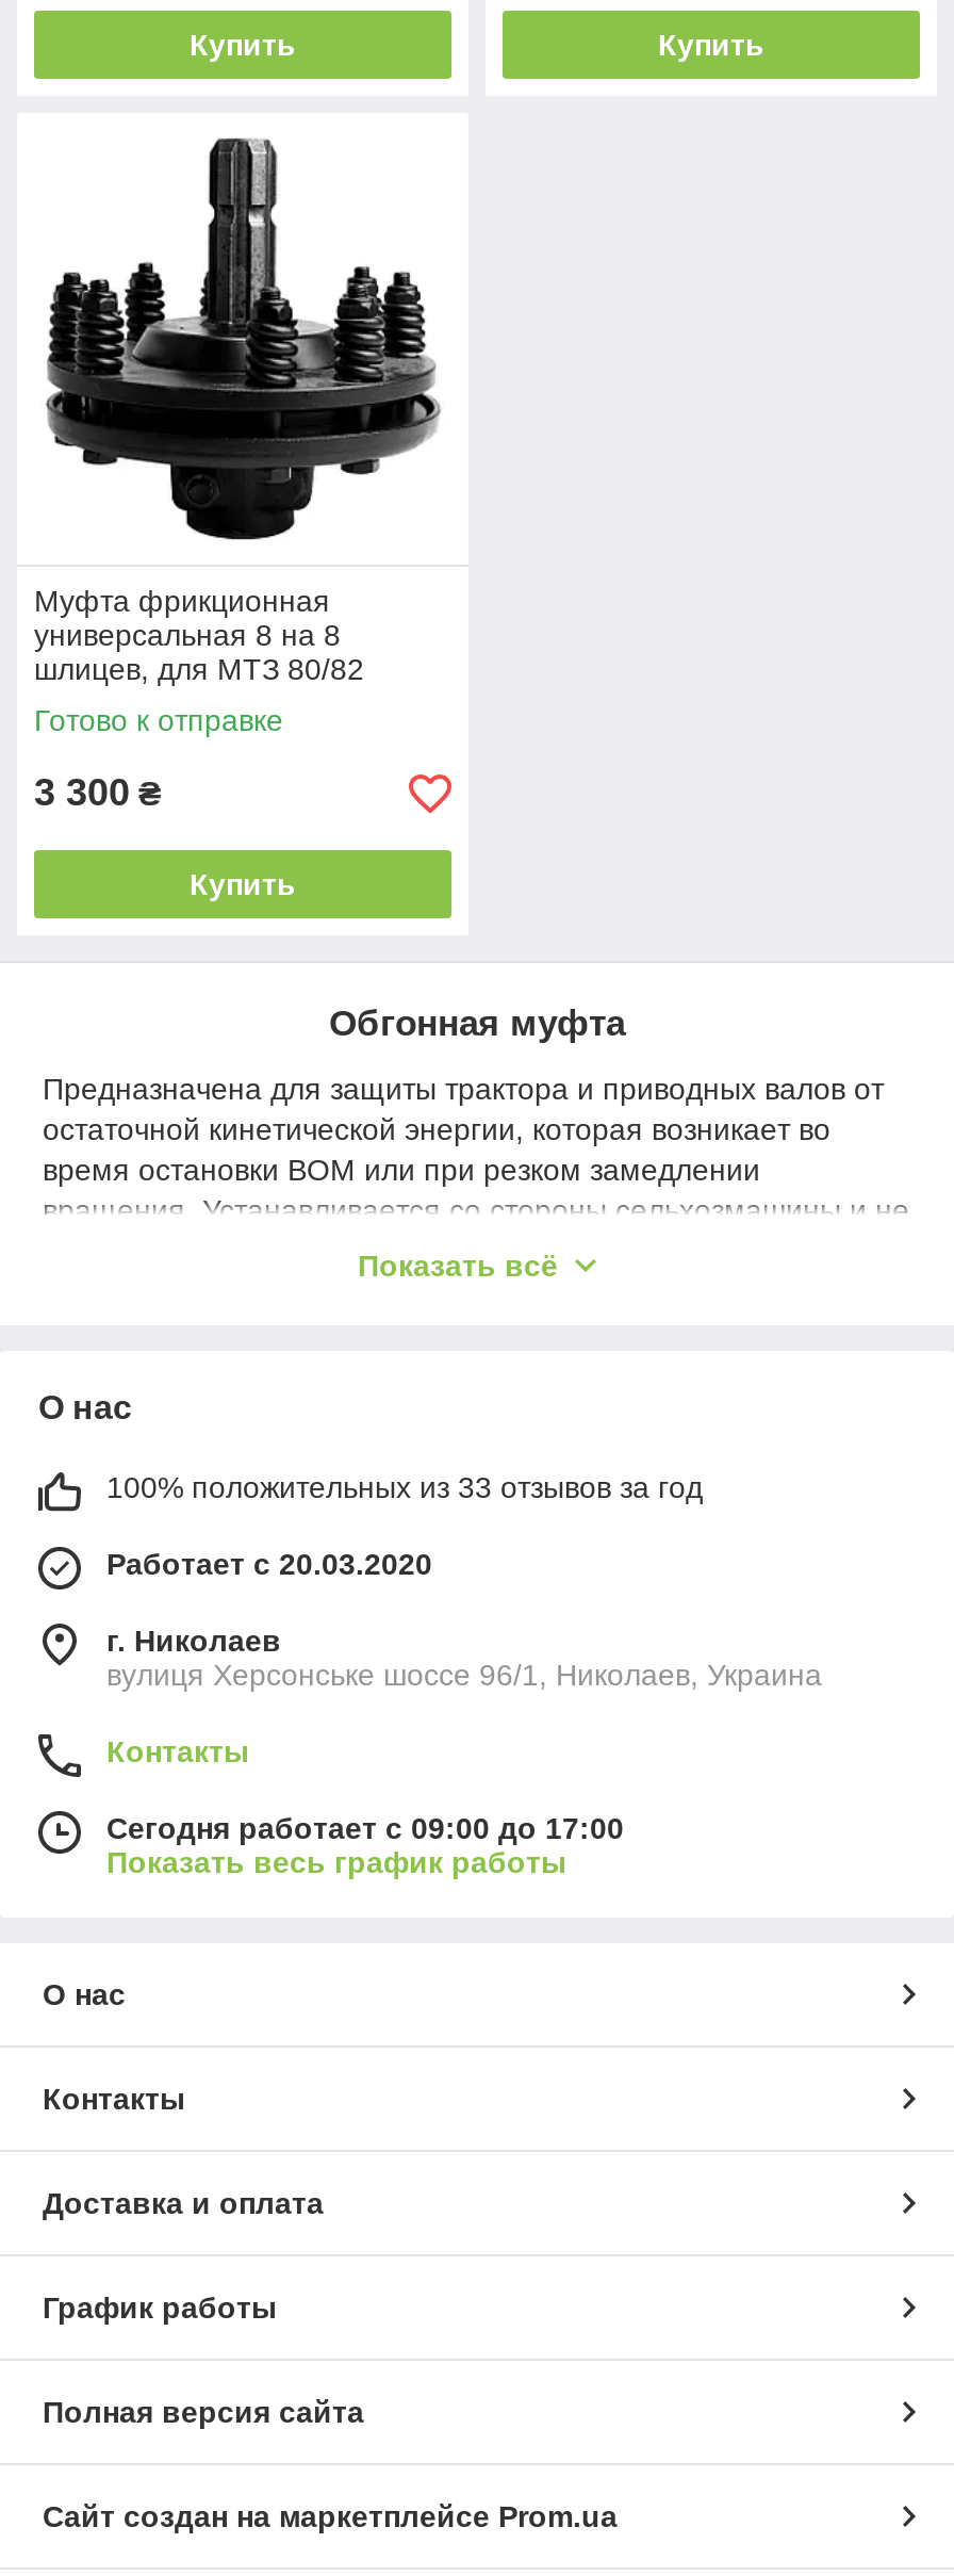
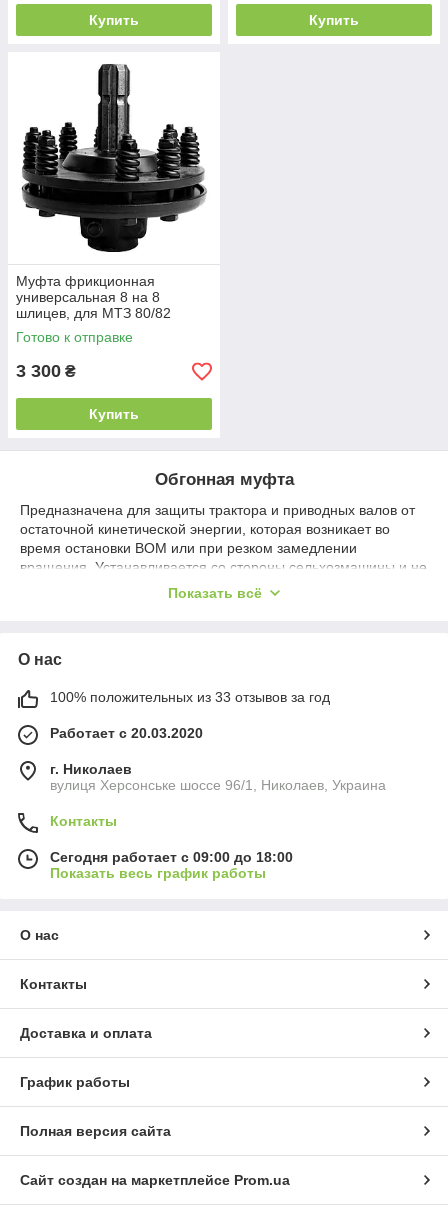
- Сегодня работает с 09:00 до 17:00
+ Сегодня работает с 09:00 до 18:00
